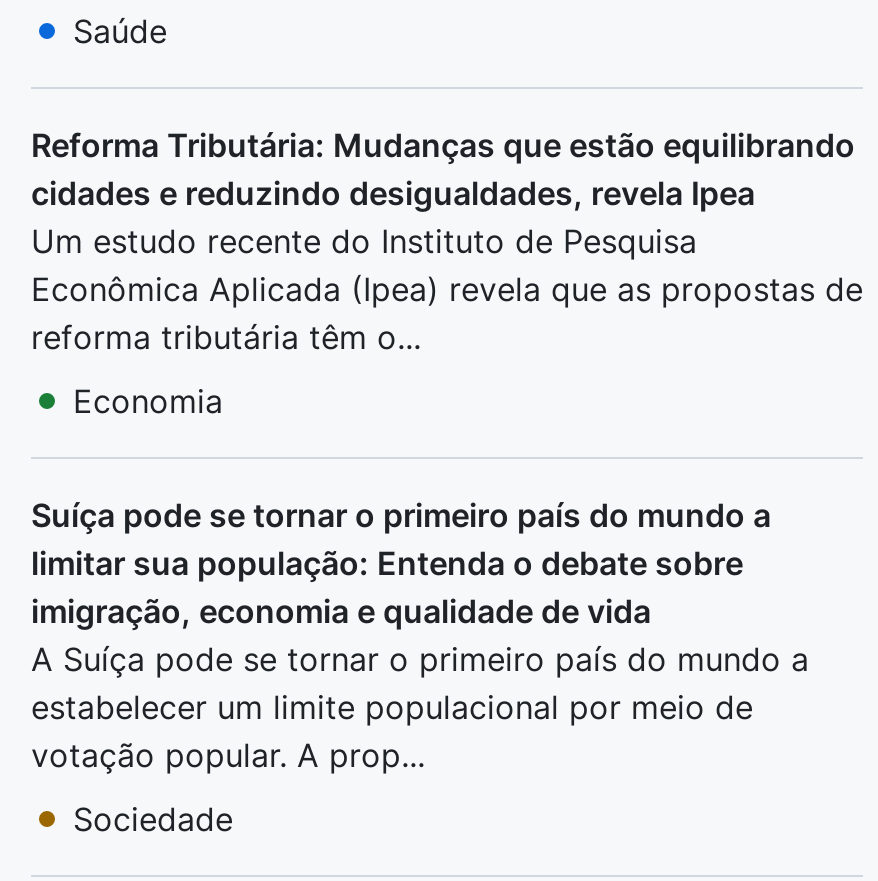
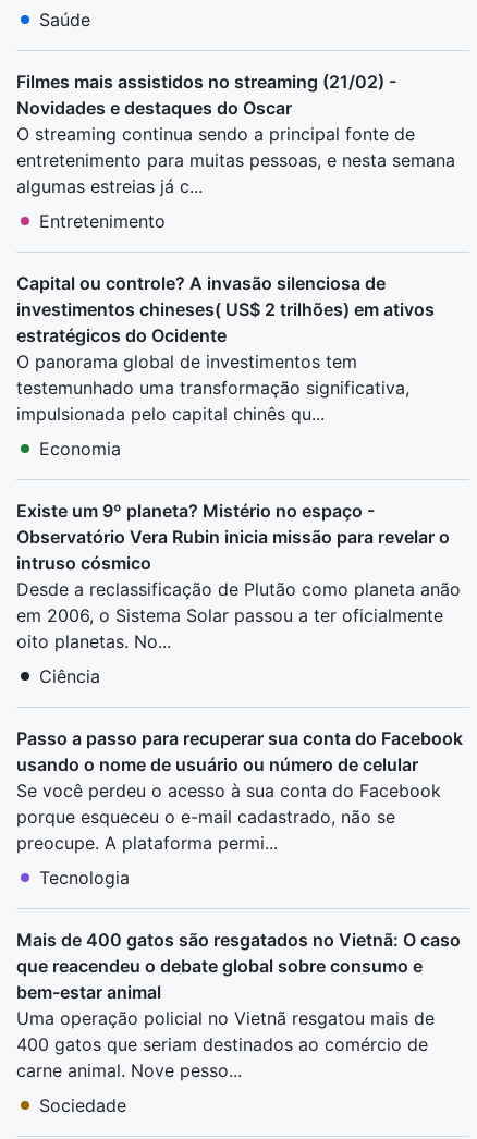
- Reforma Tributária: Mudanças que estão equilibrando
- cidades e reduzindo desigualdades, revela Ipea
- Um estudo recente do Instituto de Pesquisa
- Econômica Aplicada (Ipea) revela que as propostas de
- reforma tributária têm o...
+ Filmes mais assistidos no streaming (21/02) -
+ Novidades e destaques do Oscar
+ O streaming continua sendo a principal fonte de
+ entretenimento para muitas pessoas, e nesta semana
+ algumas estreias já c...
+ Entretenimento
+ Capital ou controle? A invasão silenciosa de
+ investimentos chineses( US$ 2 trilhões) em ativos
+ estratégicos do Ocidente
+ O panorama global de investimentos tem
+ testemunhado uma transformação significativa,
+ impulsionada pelo capital chinês qu...

- Suíça pode se tornar o primeiro país do mundo a
- limitar sua população: Entenda o debate sobre
- imigração, economia e qualidade de vida
- A Suíça pode se tornar o primeiro país do mundo a
- estabelecer um limite populacional por meio de
- votação popular. A prop...
+ Existe um 9º planeta? Mistério no espaço -
+ Observatório Vera Rubin inicia missão para revelar o
+ intruso cósmico
+ Desde a reclassificação de Plutão como planeta anão
+ em 2006, o Sistema Solar passou a ter oficialmente
+ oito planetas. No...
+ Ciência
+ Passo a passo para recuperar sua conta do Facebook
+ usando o nome de usuário ou número de celular
+ Se você perdeu o acesso à sua conta do Facebook
+ porque esqueceu o e-mail cadastrado, não se
+ preocupe. A plataforma permi...
+ Tecnologia
+ Mais de 400 gatos são resgatados no Vietnã: O caso
+ que reacendeu o debate global sobre consumo e
+ bem-estar animal
+ Uma operação policial no Vietnã resgatou mais de
+ 400 gatos que seriam destinados ao comércio de
+ carne animal. Nove pesso...
